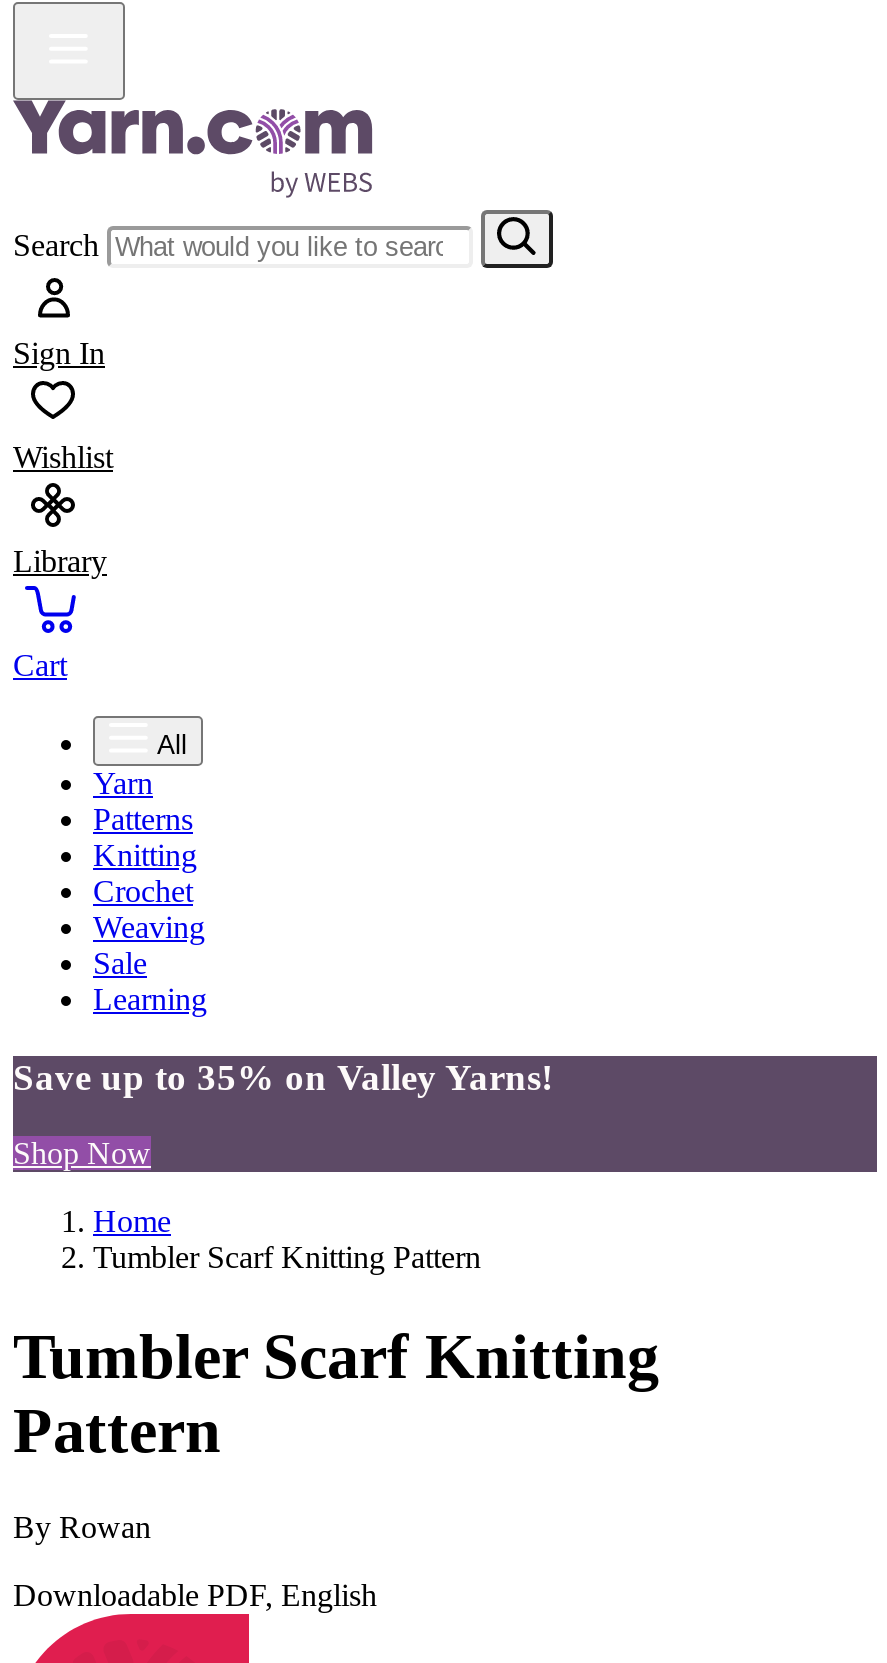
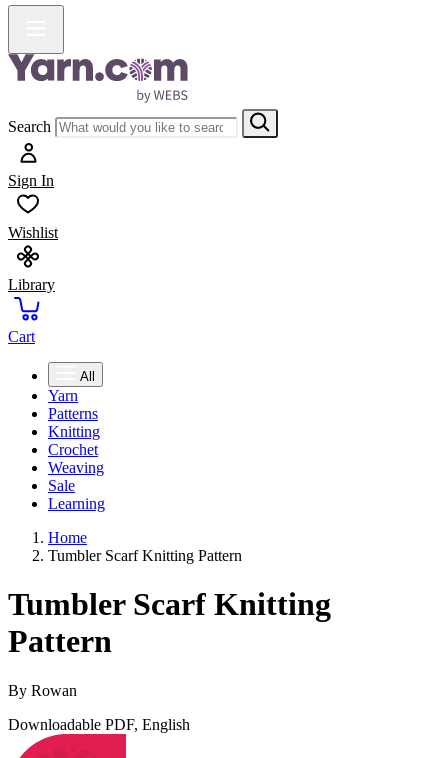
- Save up to 35% on Valley Yarns!
- Shop Now
